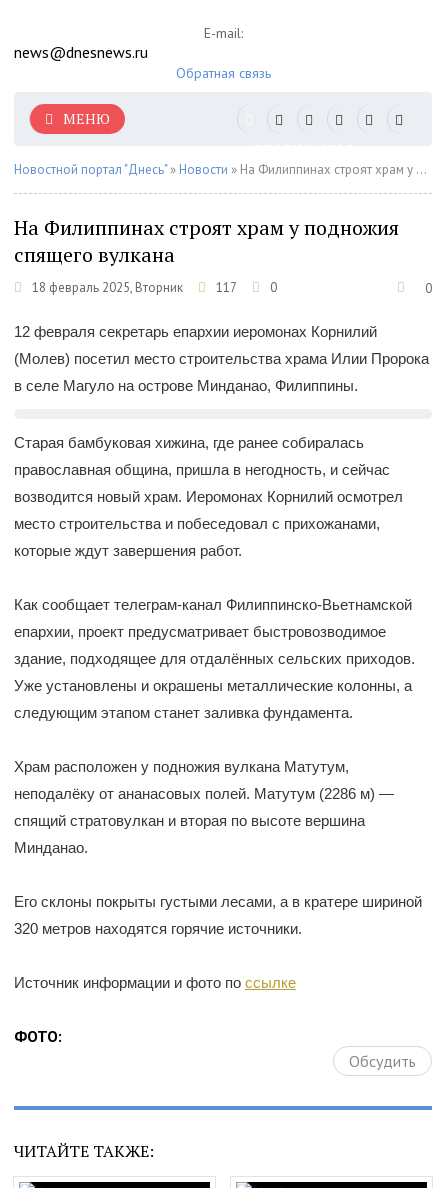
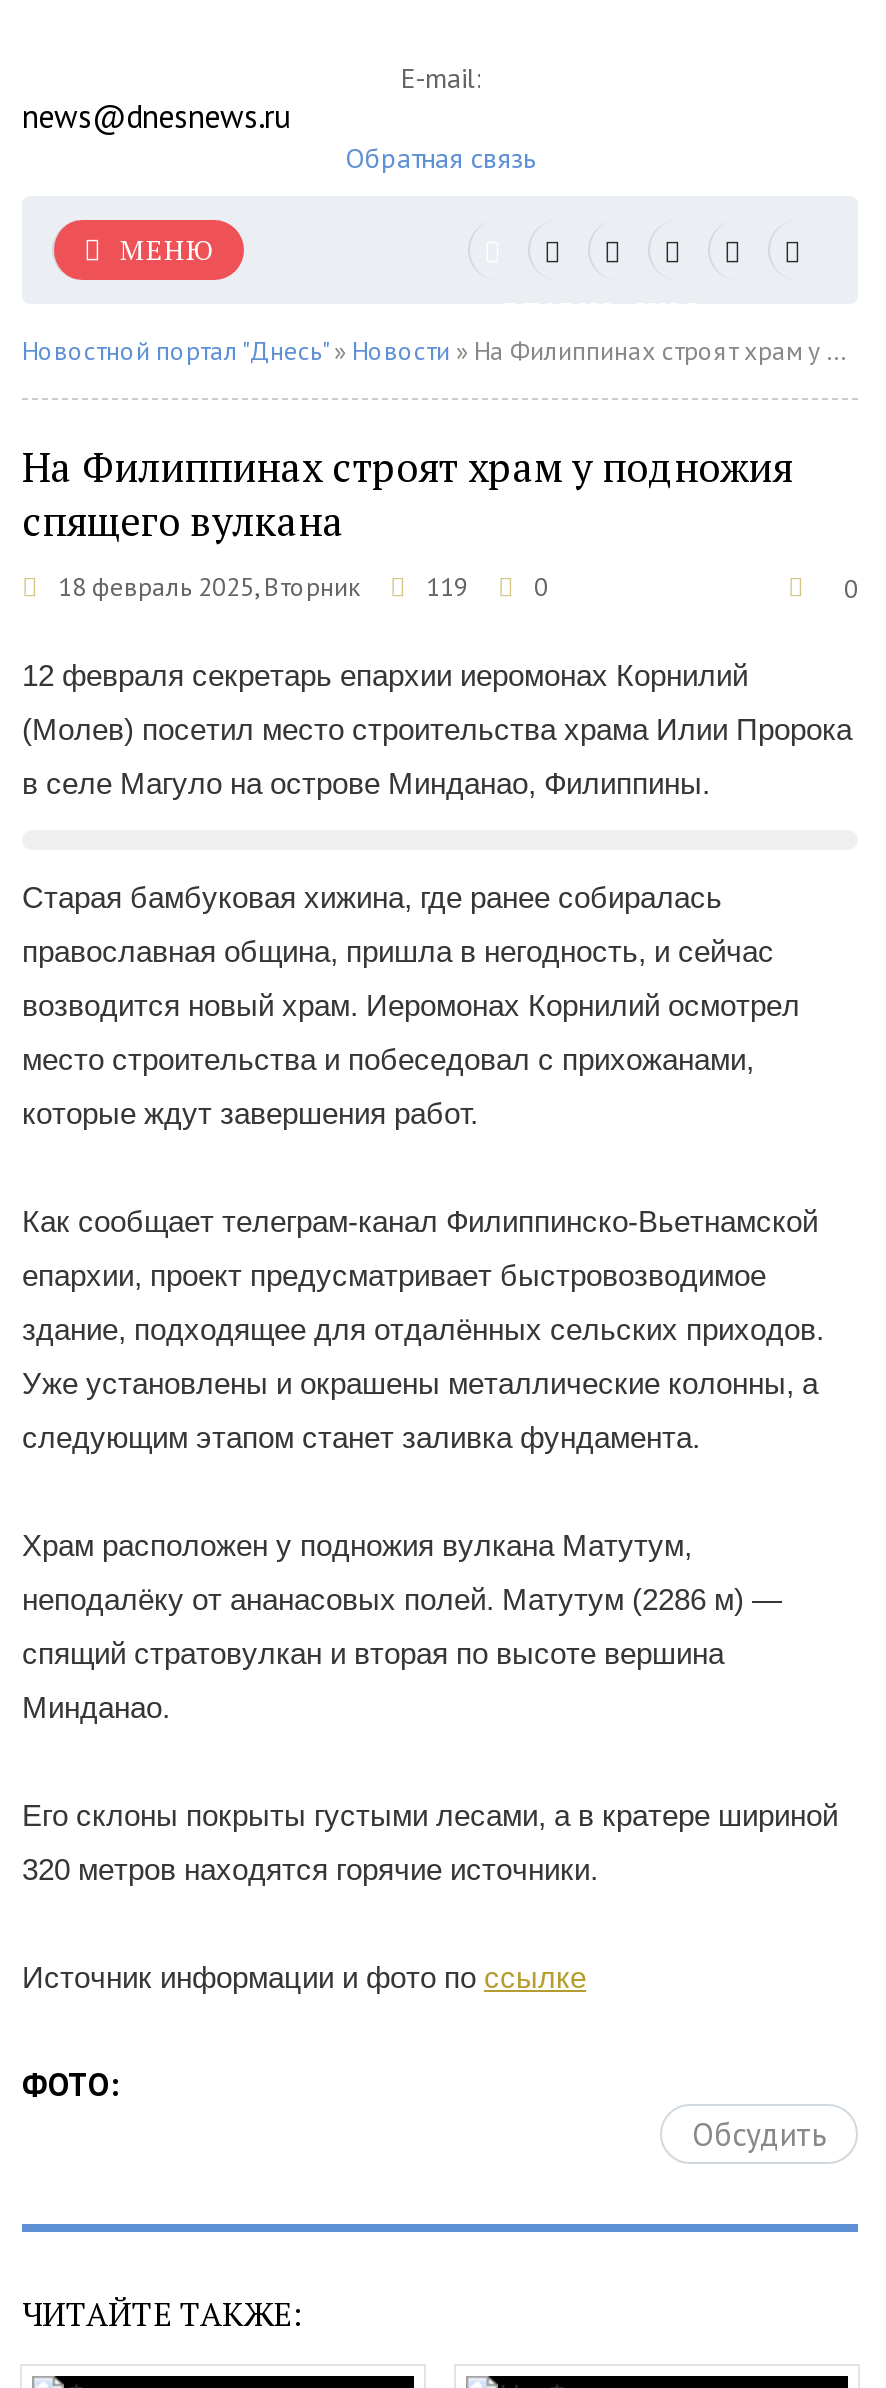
- 18 февраль 2025, Вторник 117 0
+ 18 февраль 2025, Вторник 119 0
